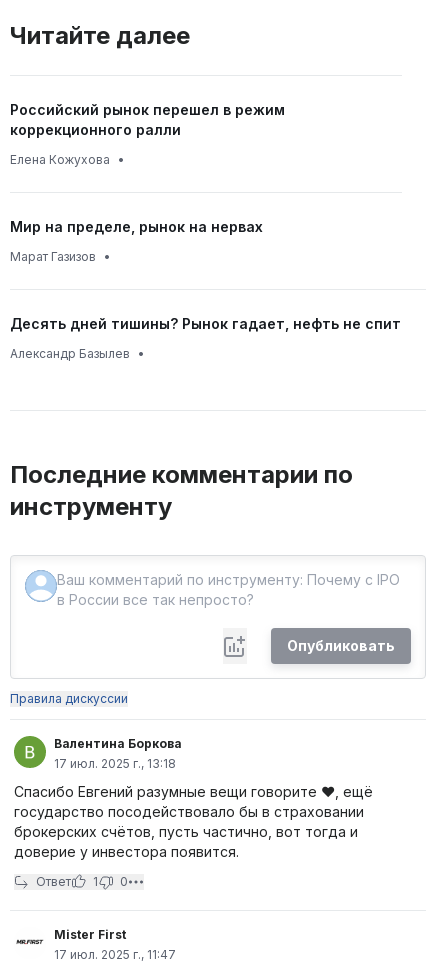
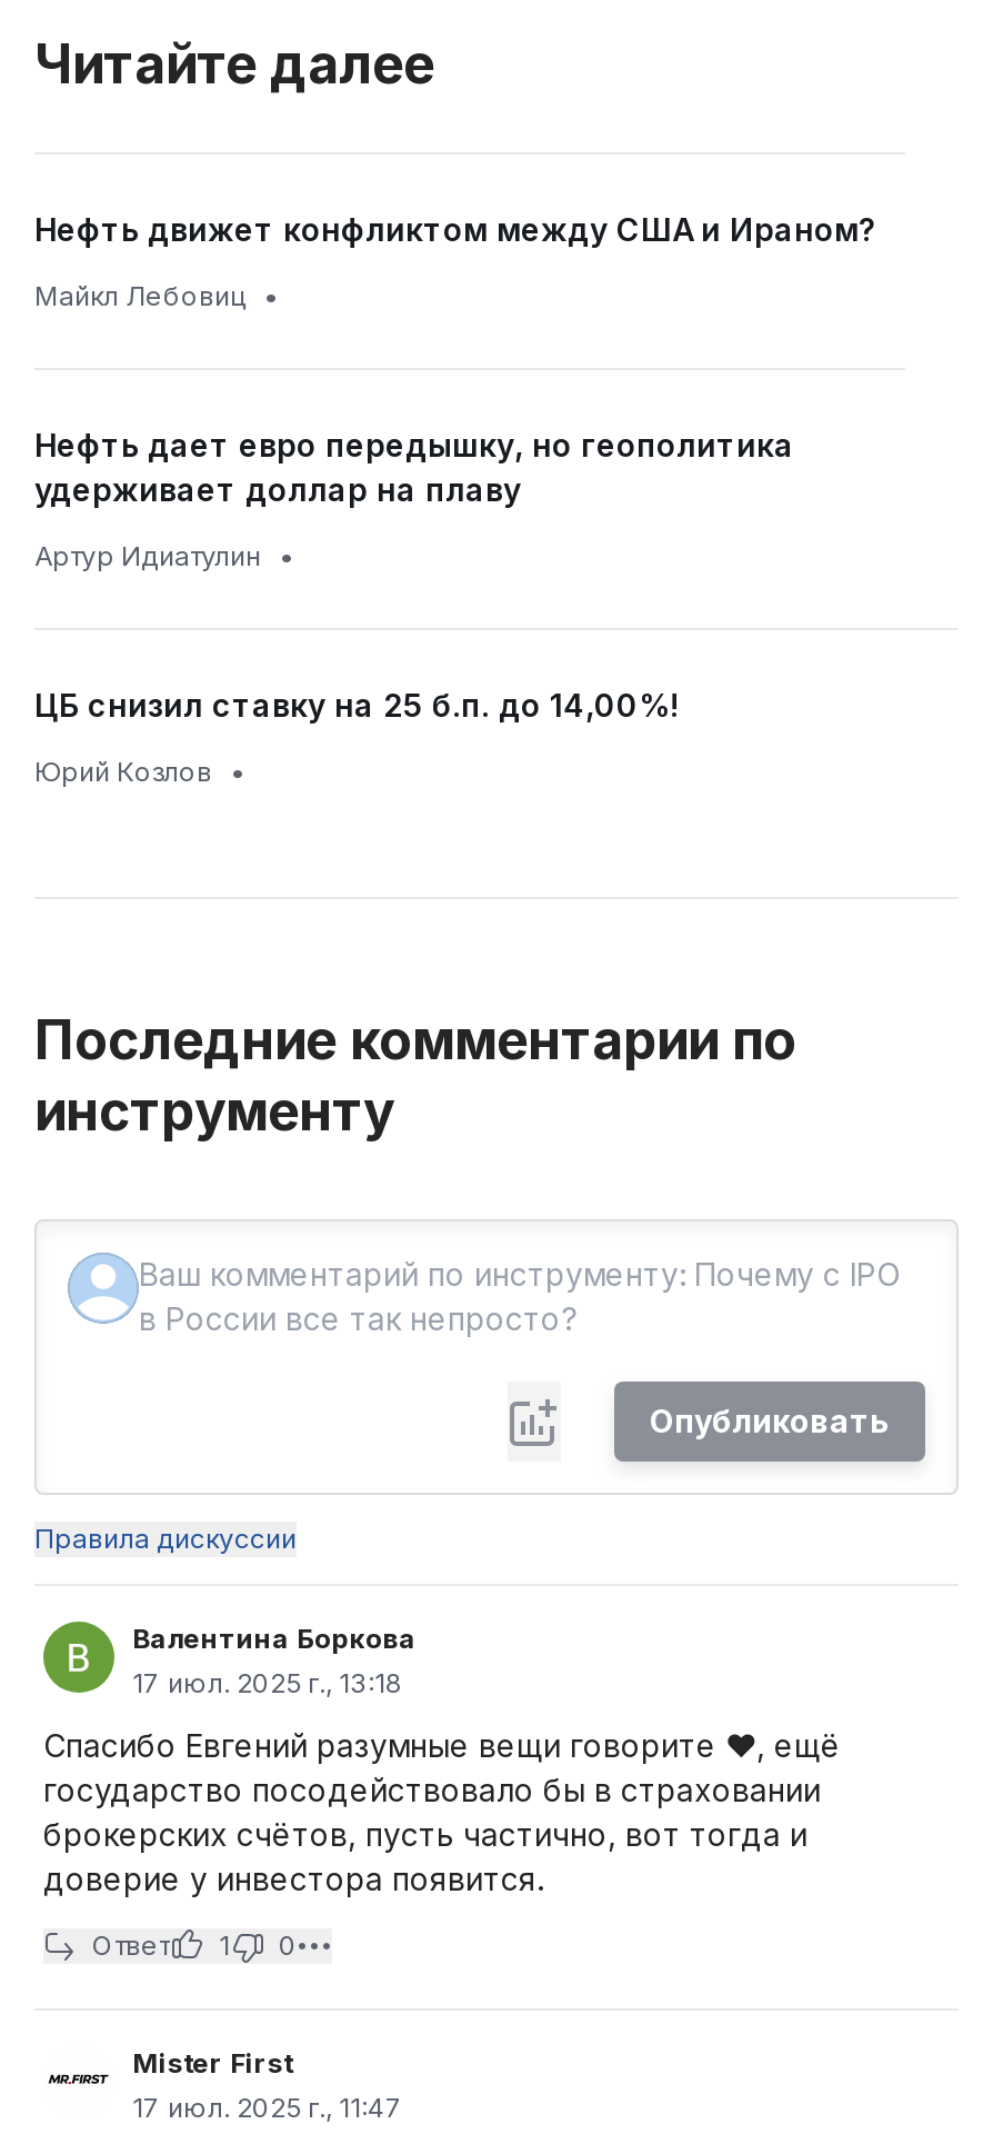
- Российский рынок перешел в режим
- коррекционного ралли
+ Нефть движет конфликтом между США и Ираном?

- Елена Кожухова •
+ Майкл Лебовиц •

- Мир на пределе, рынок на нервах
+ Нефть дает евро передышку, но геополитика
+ удерживает доллар на плаву

- Марат Газизов •
+ Артур Идиатулин •

- Десять дней тишины? Рынок гадает, нефть не спит
+ ЦБ снизил ставку на 25 б.п. до 14,00%!

- Александр Базылев •
+ Юрий Козлов •
